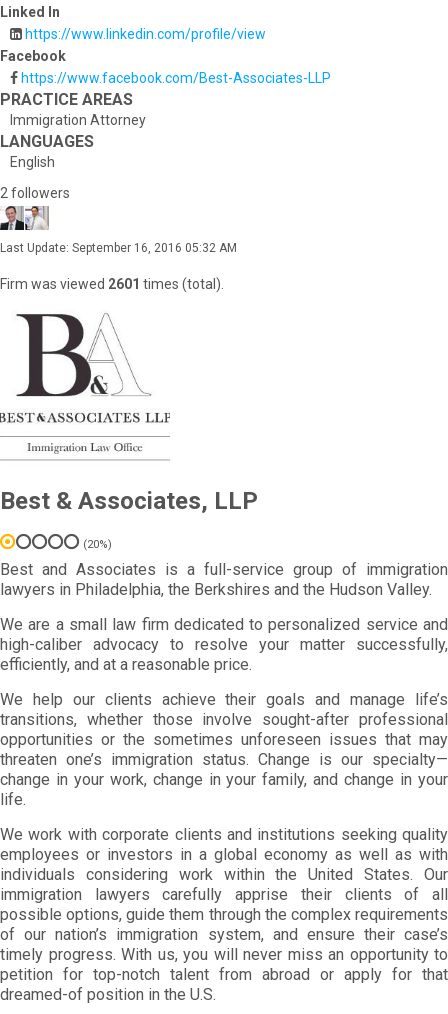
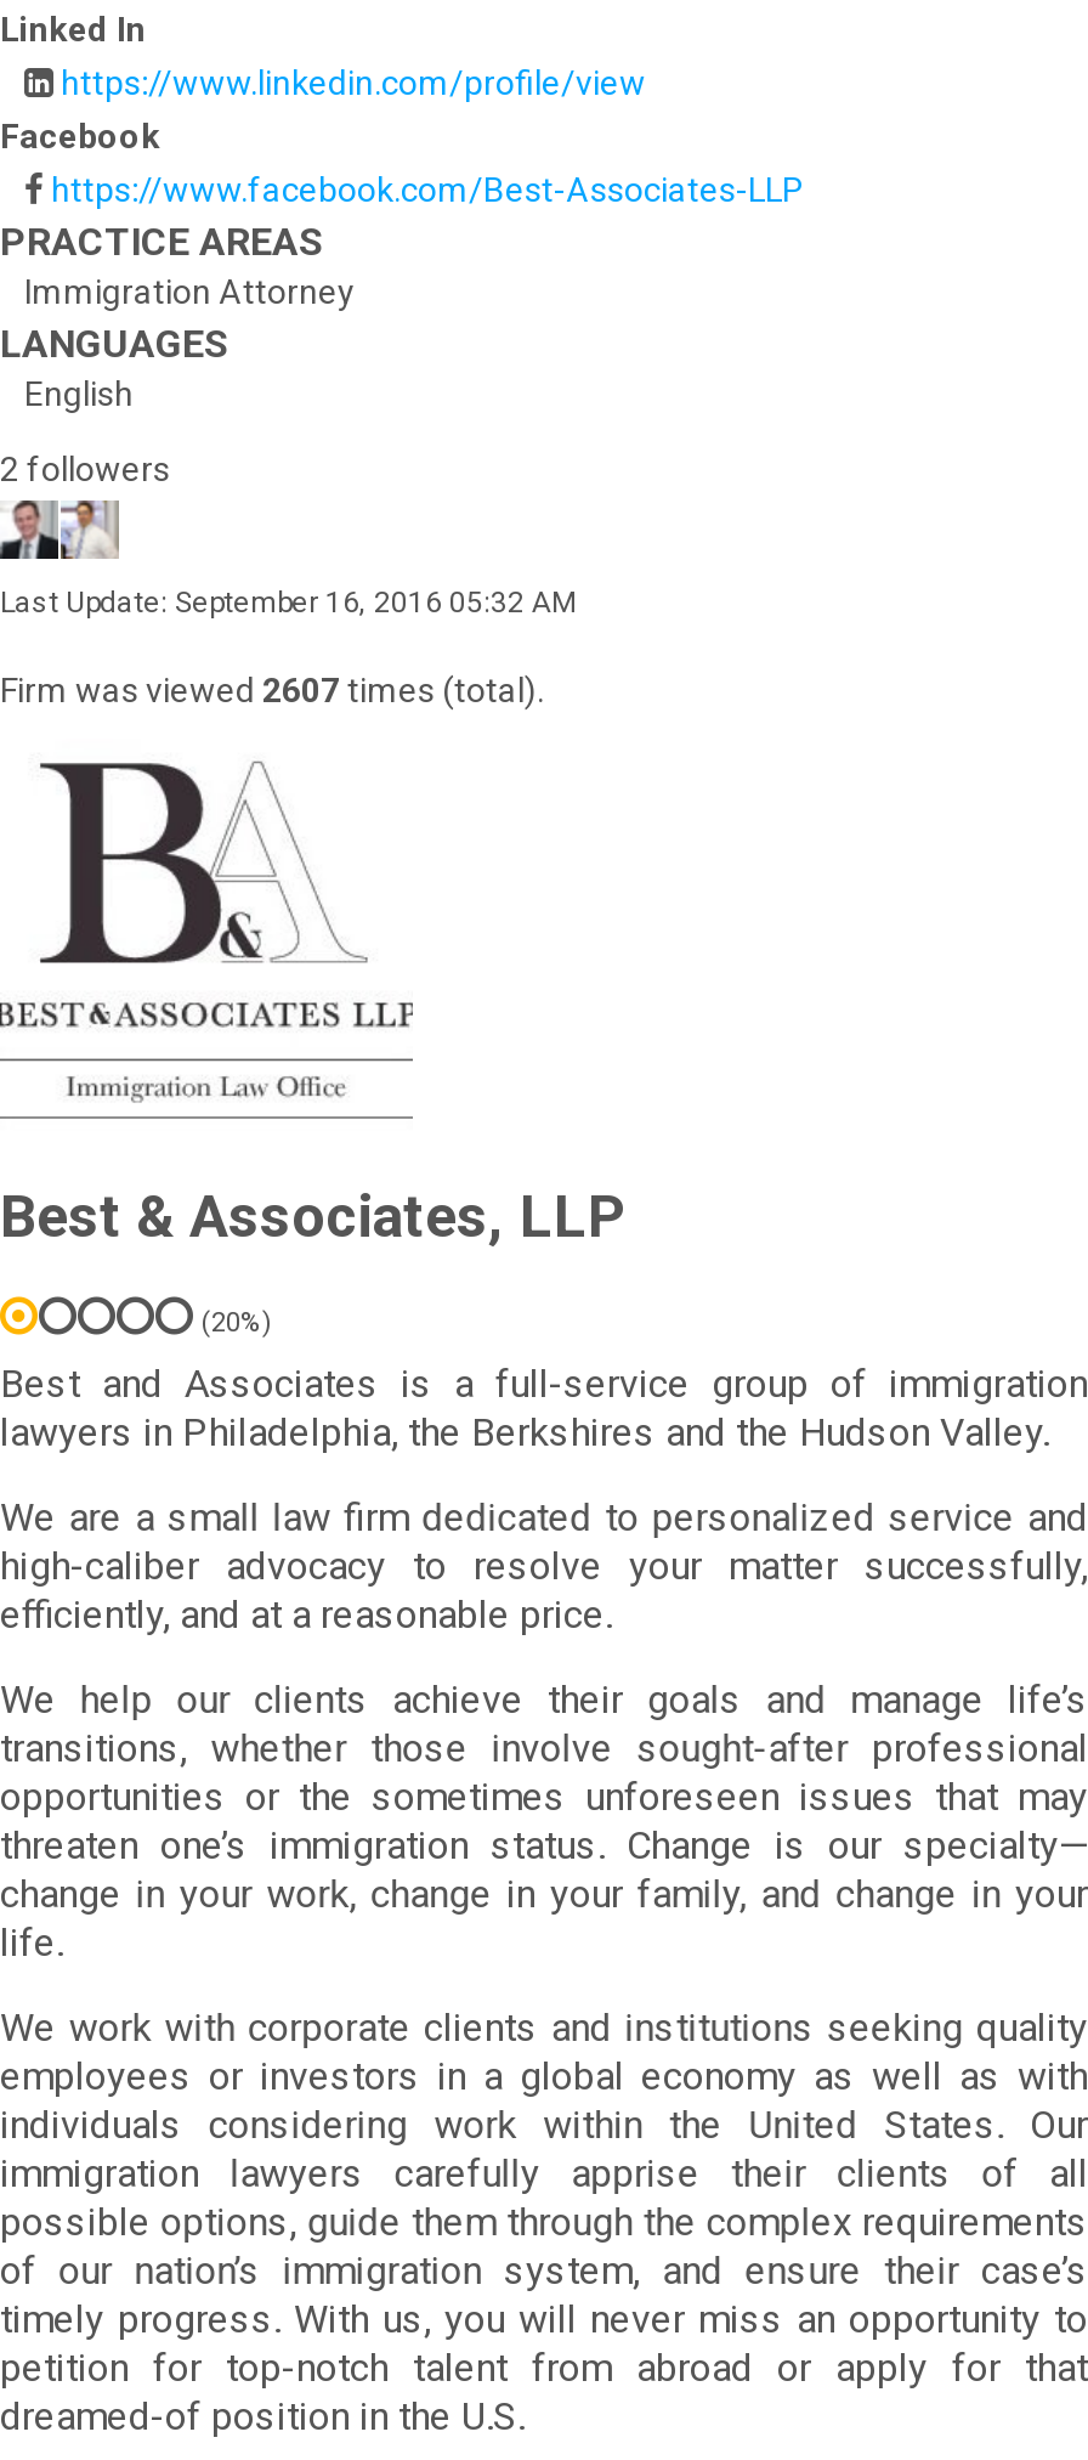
- Firm was viewed 2601 times (total).
+ Firm was viewed 2607 times (total).
